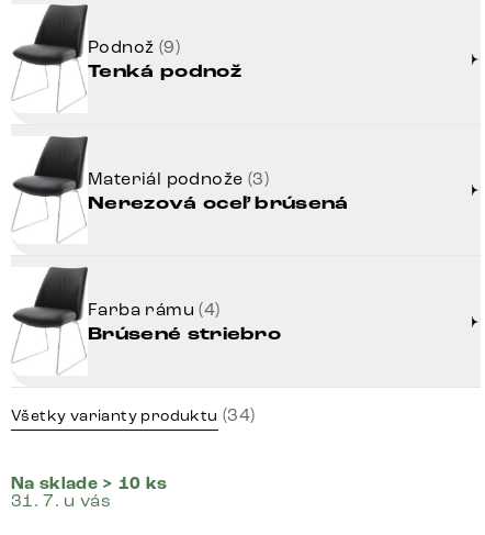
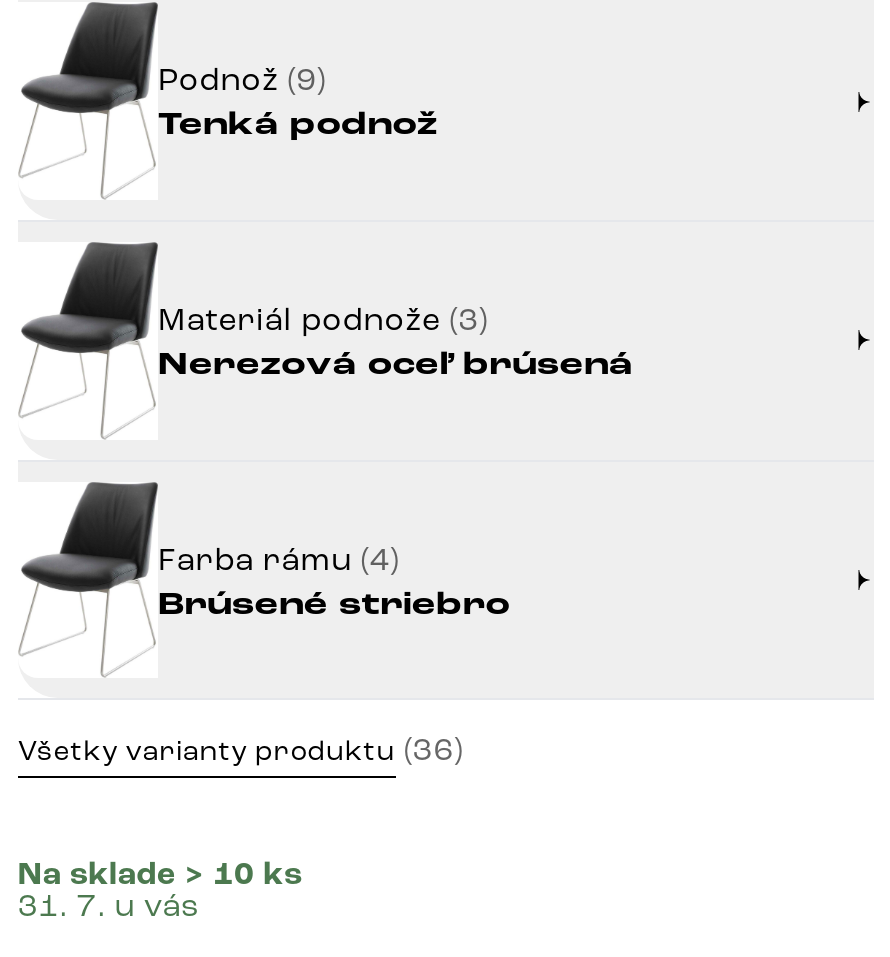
- Všetky varianty produktu (34)
+ Všetky varianty produktu (36)
